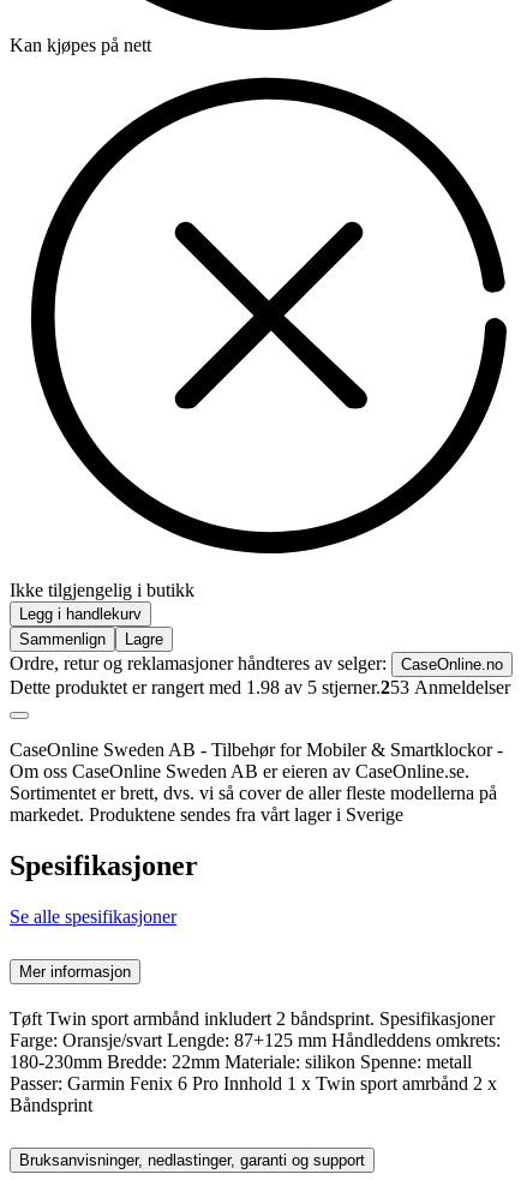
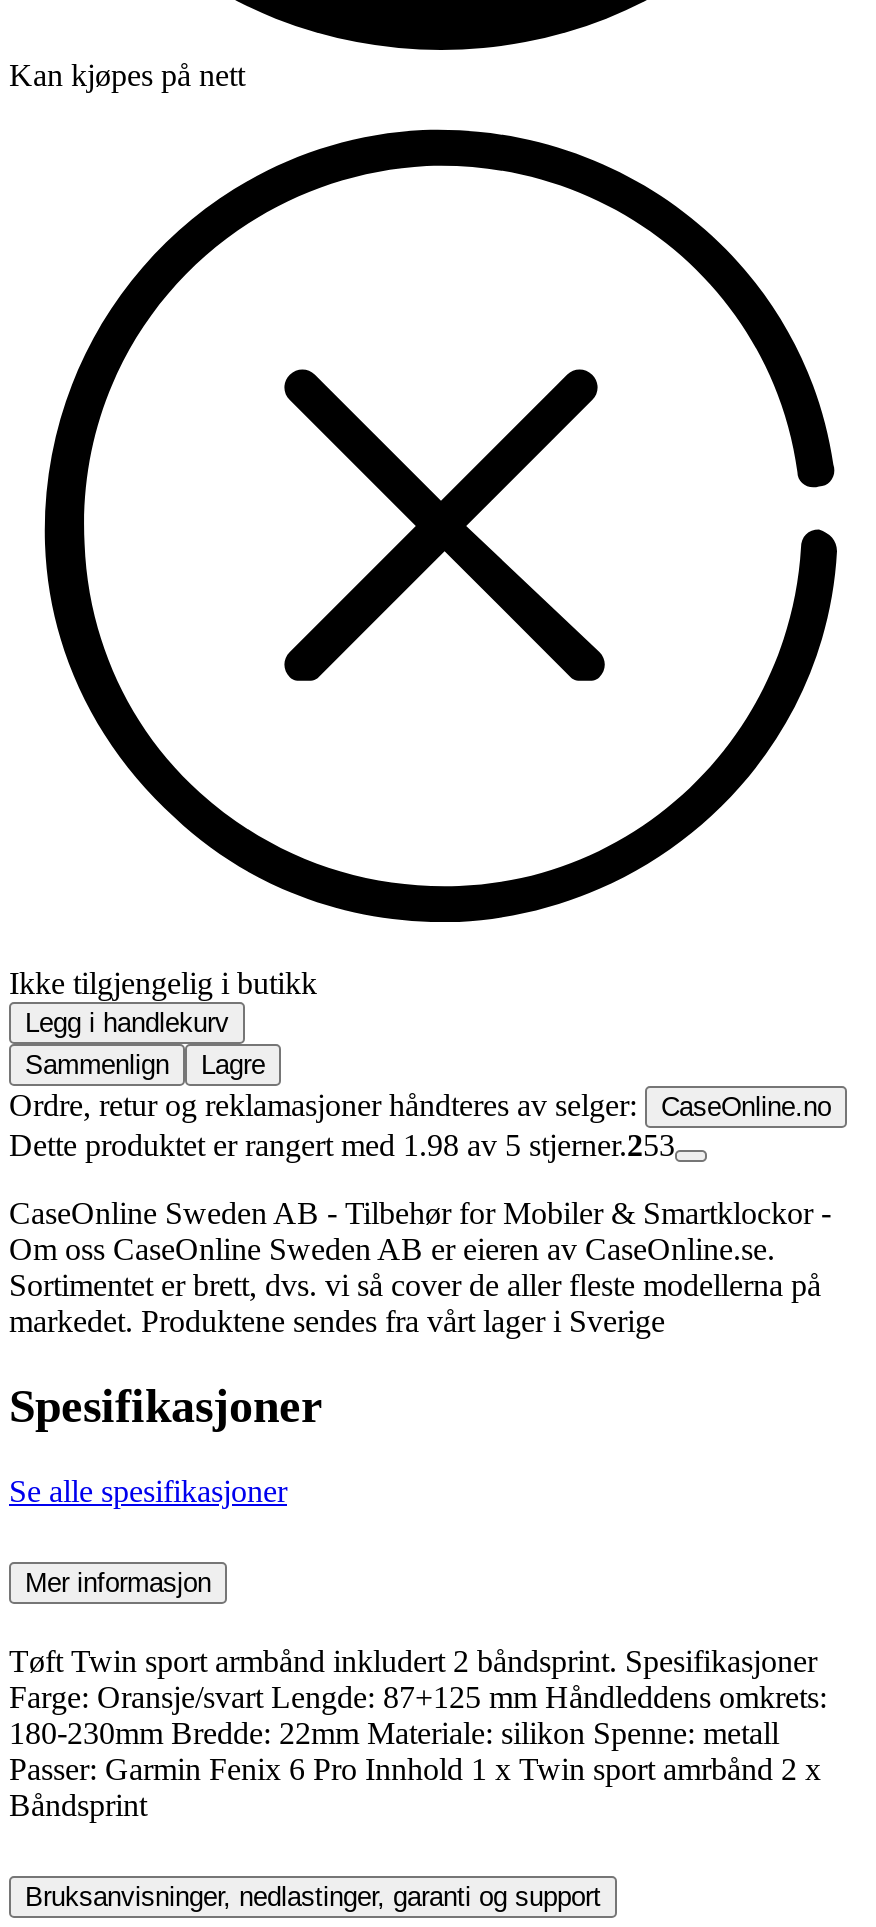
- Dette produktet er rangert med 1.98 av 5 stjerner.253 Anmeldelser
+ Dette produktet er rangert med 1.98 av 5 stjerner.253
